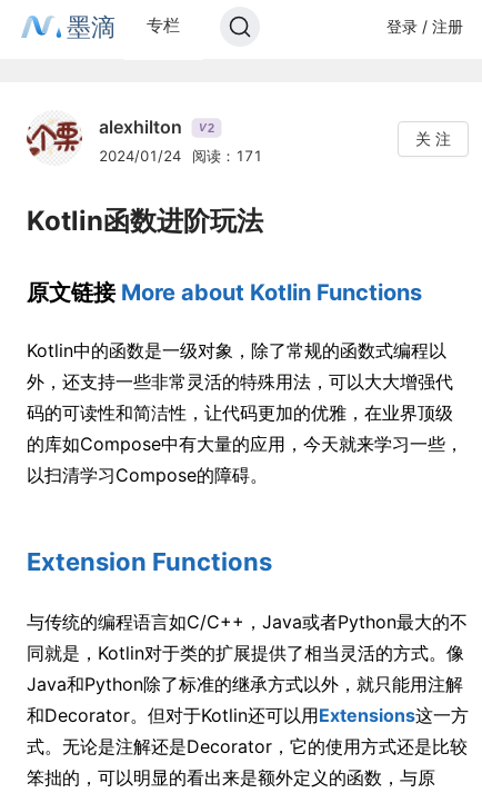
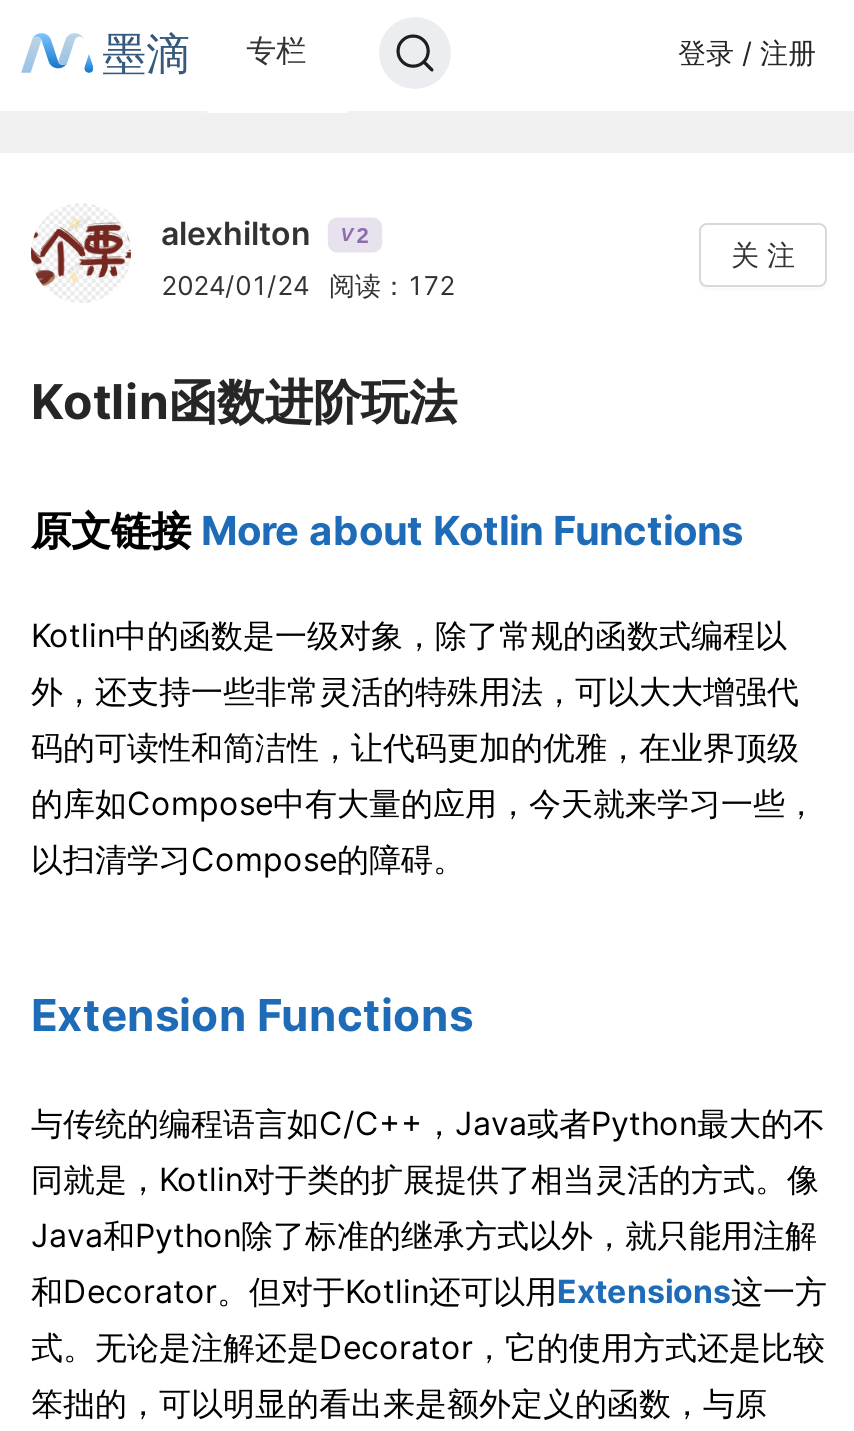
- 2024/01/24 阅读：171
+ 2024/01/24 阅读：172
